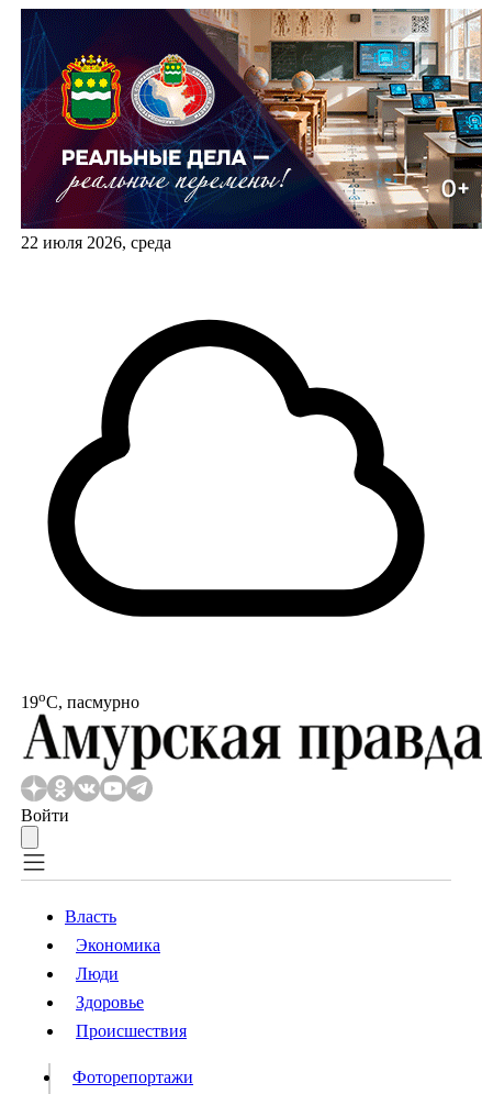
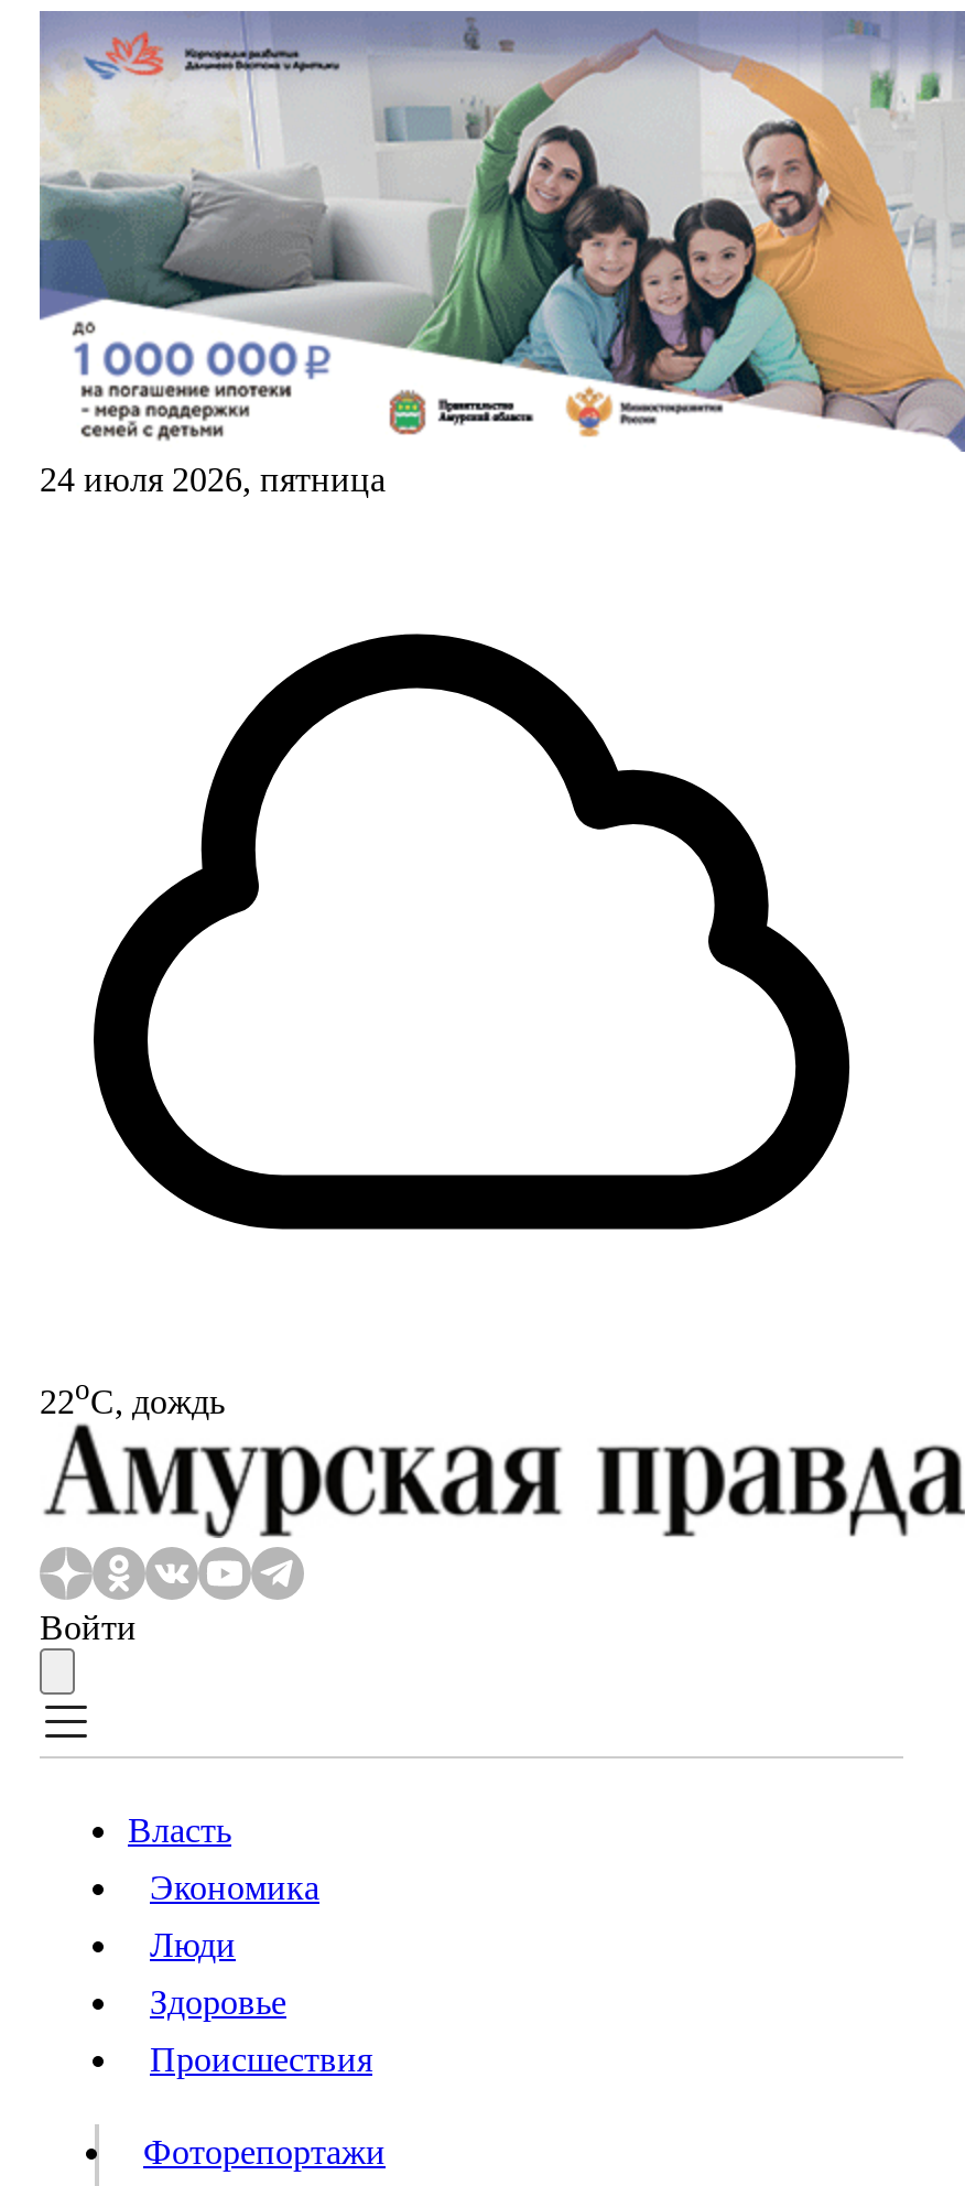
- [image]
- 22 июля 2026, среда
+ [image]
+ 24 июля 2026, пятница

- 19oС, пасмурно
+ 22oС, дождь
